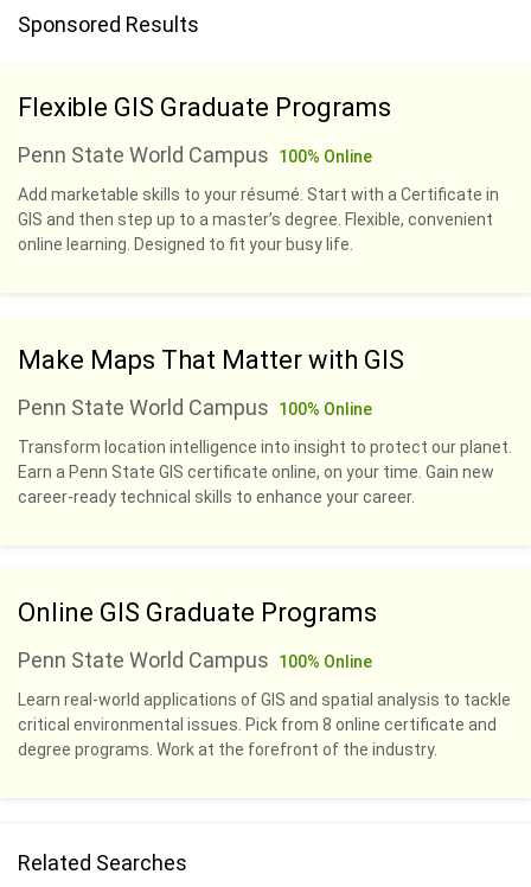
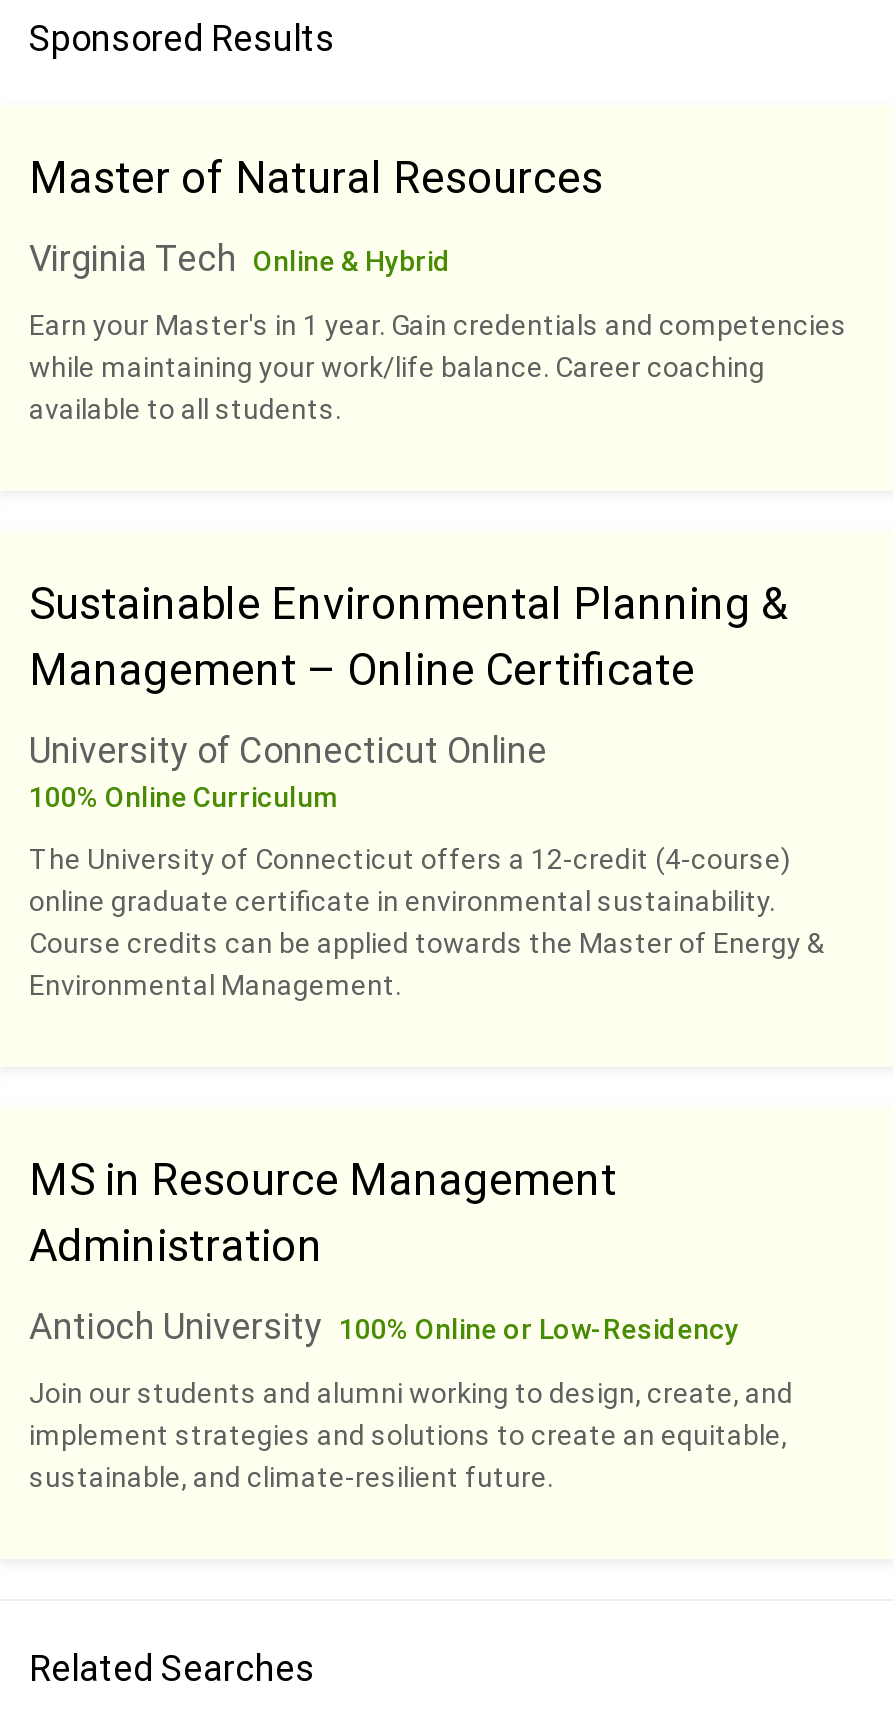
- Flexible GIS Graduate Programs
+ Master of Natural Resources

- Penn State World Campus 100% Online
+ Virginia Tech Online & Hybrid

- Add marketable skills to your résumé. Start with a Certificate in
- GIS and then step up to a master’s degree. Flexible, convenient
- online learning. Designed to fit your busy life.
+ Earn your Master's in 1 year. Gain credentials and competencies
+ while maintaining your work/life balance. Career coaching
+ available to all students.

- Make Maps That Matter with GIS
+ Sustainable Environmental Planning &
+ Management – Online Certificate

- Penn State World Campus 100% Online
+ University of Connecticut Online
+ 100% Online Curriculum

- Transform location intelligence into insight to protect our planet.
- Earn a Penn State GIS certificate online, on your time. Gain new
- career-ready technical skills to enhance your career.
+ The University of Connecticut offers a 12-credit (4-course)
+ online graduate certificate in environmental sustainability.
+ Course credits can be applied towards the Master of Energy &
+ Environmental Management.

- Online GIS Graduate Programs
+ MS in Resource Management
+ Administration

- Penn State World Campus 100% Online
+ Antioch University 100% Online or Low-Residency

- Learn real-world applications of GIS and spatial analysis to tackle
- critical environmental issues. Pick from 8 online certificate and
- degree programs. Work at the forefront of the industry.
+ Join our students and alumni working to design, create, and
+ implement strategies and solutions to create an equitable,
+ sustainable, and climate-resilient future.
